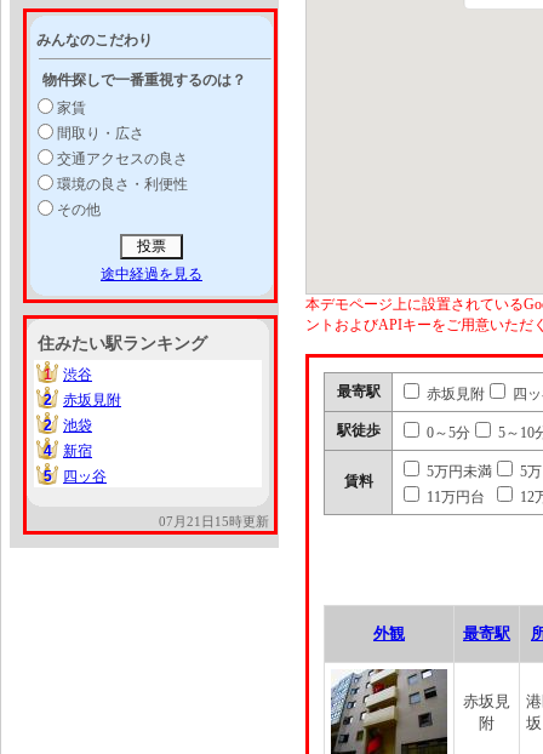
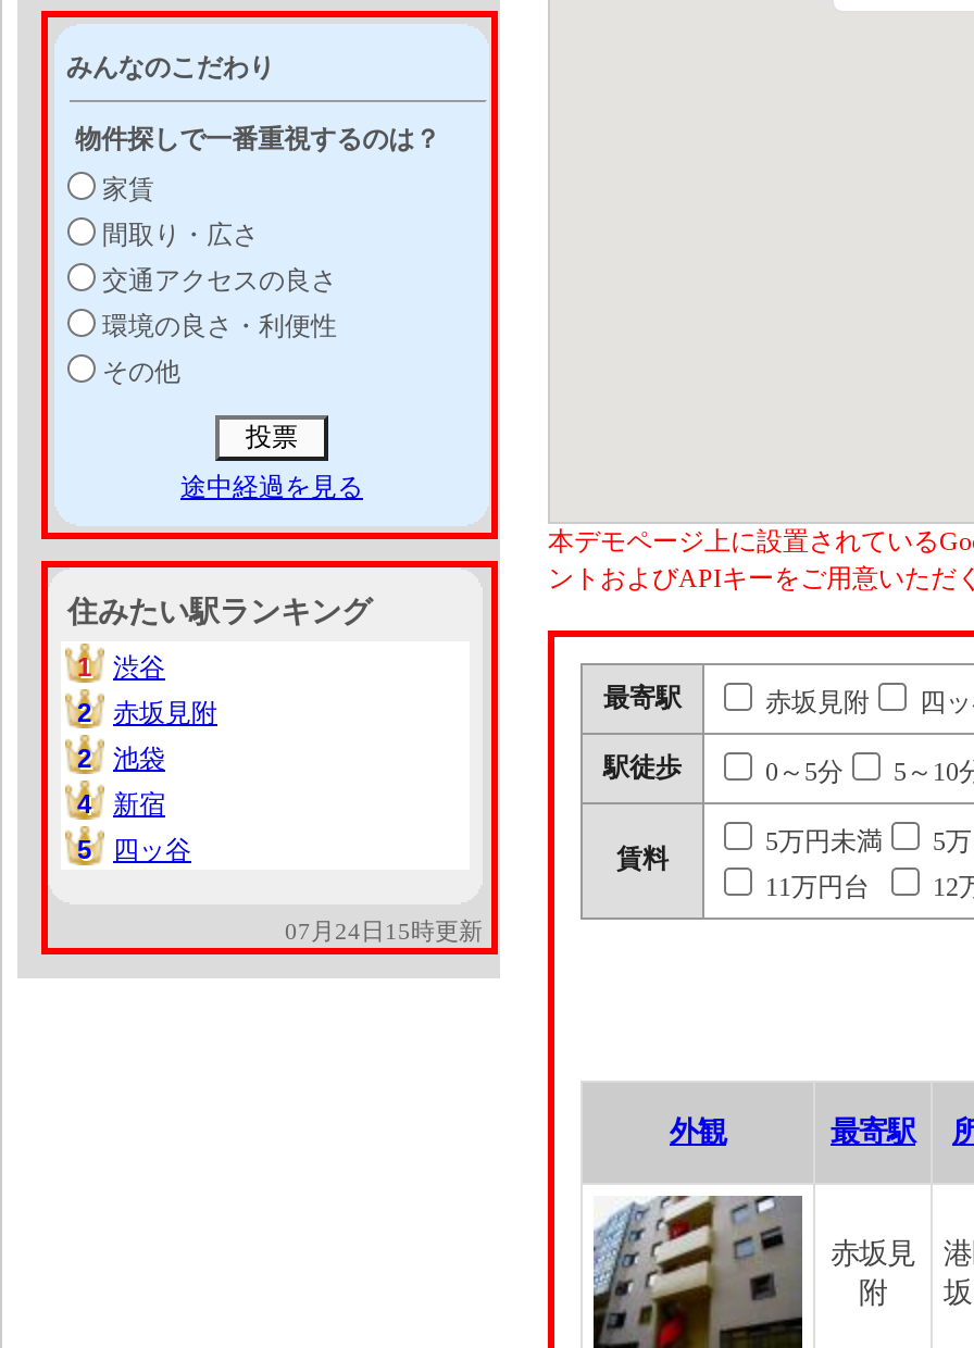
- 07月21日15時更新
+ 07月24日15時更新
